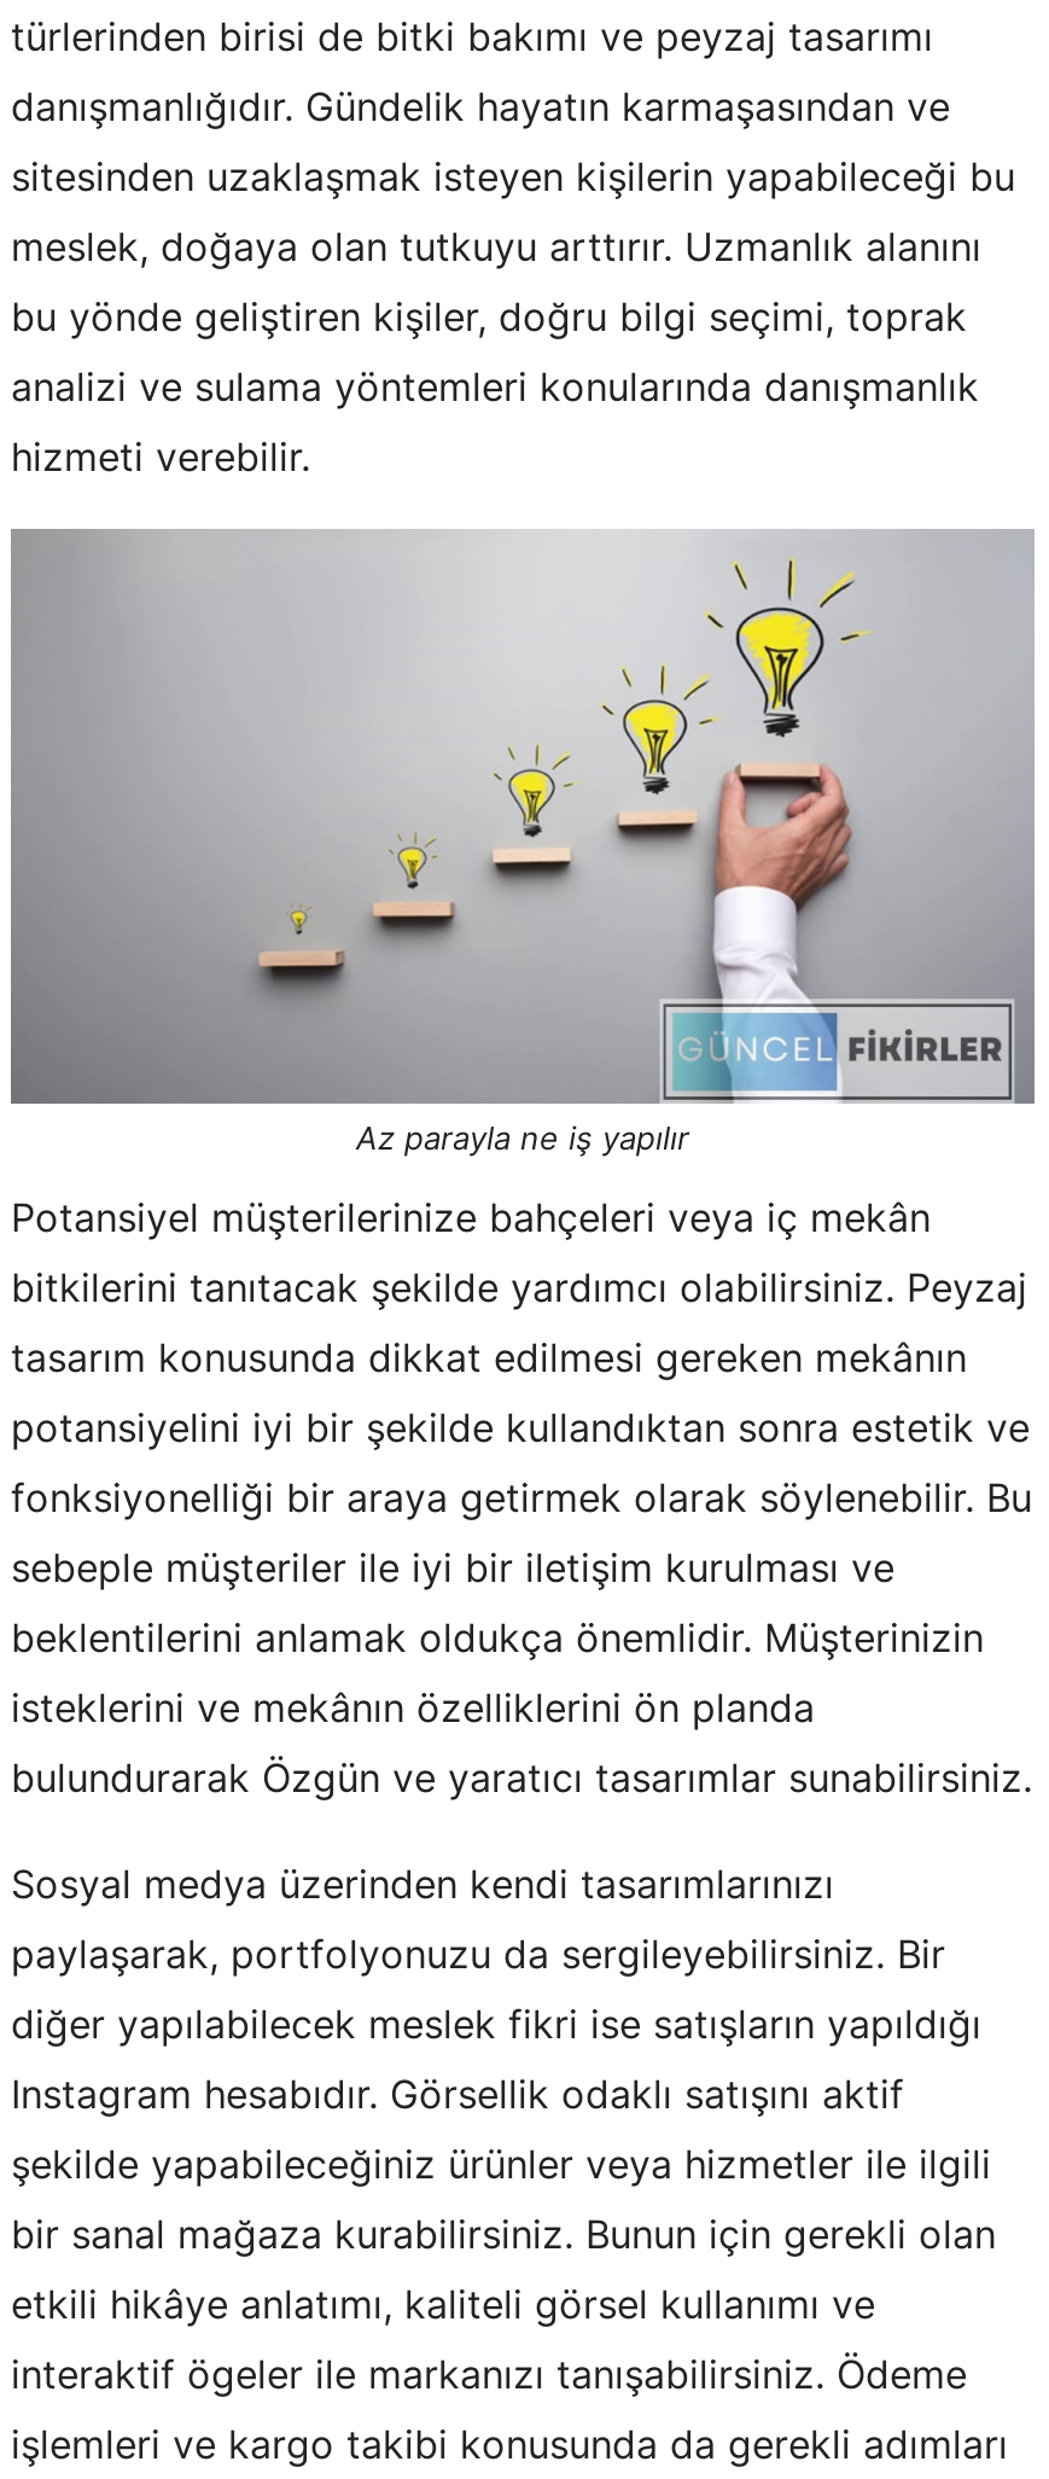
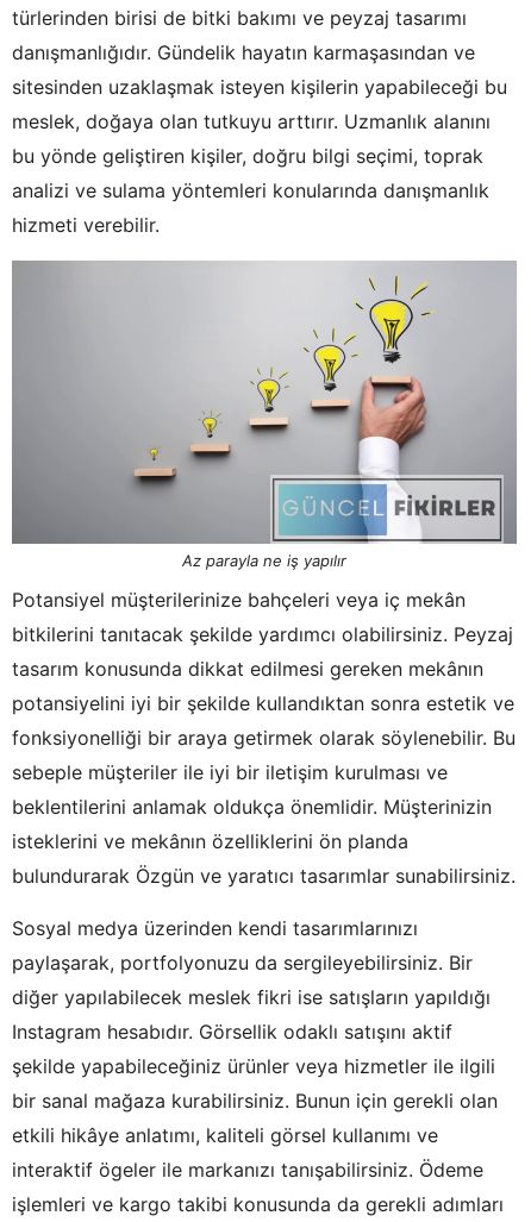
- [image]
+ [image]
